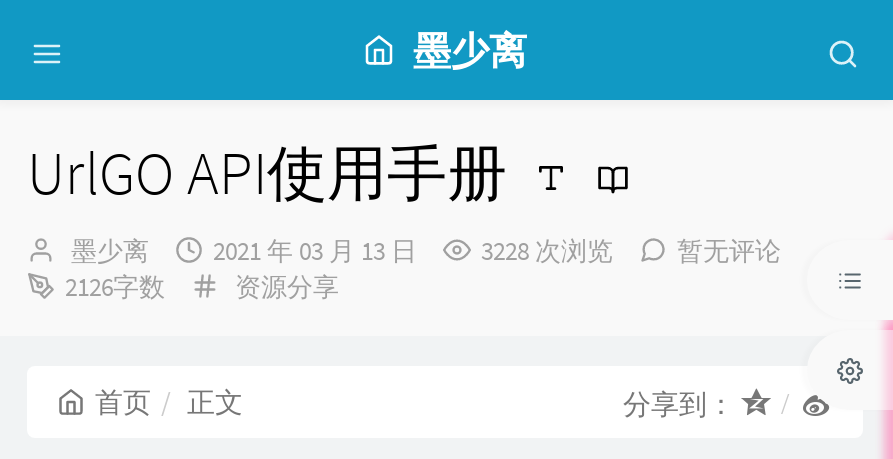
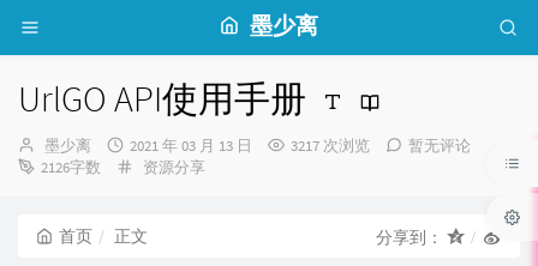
- 3228 次浏览
+ 3217 次浏览
